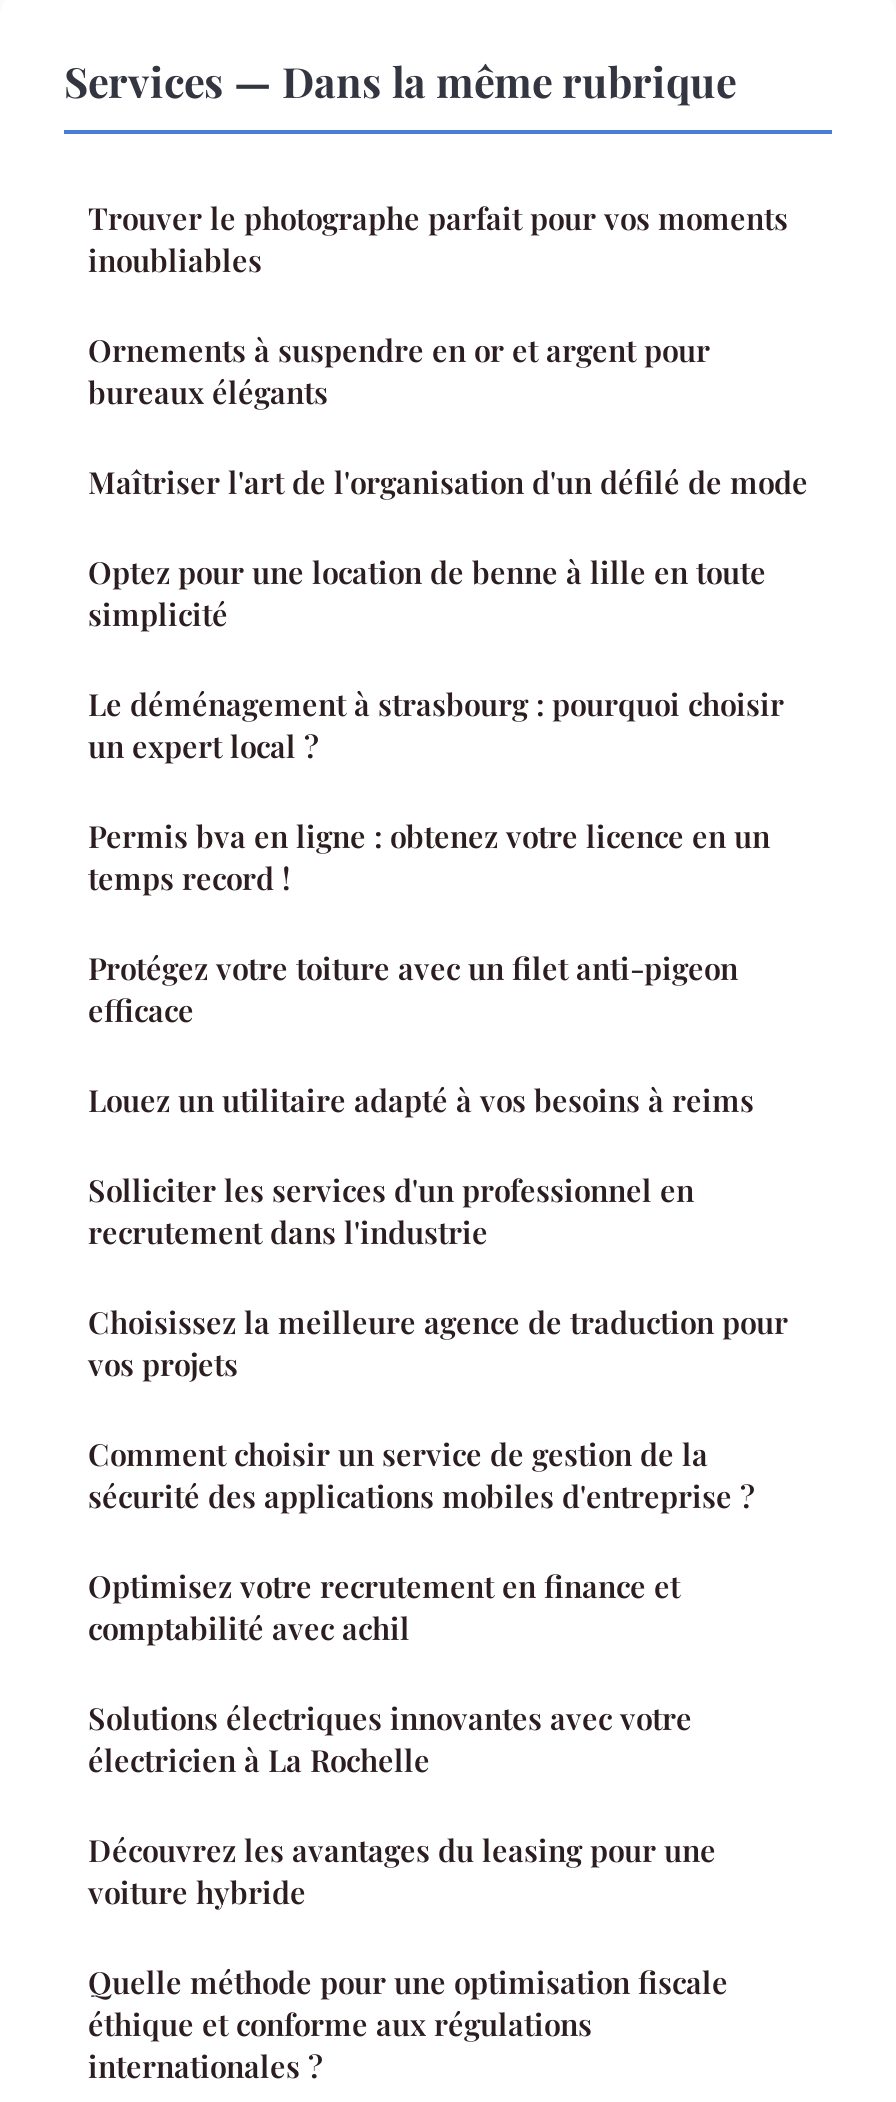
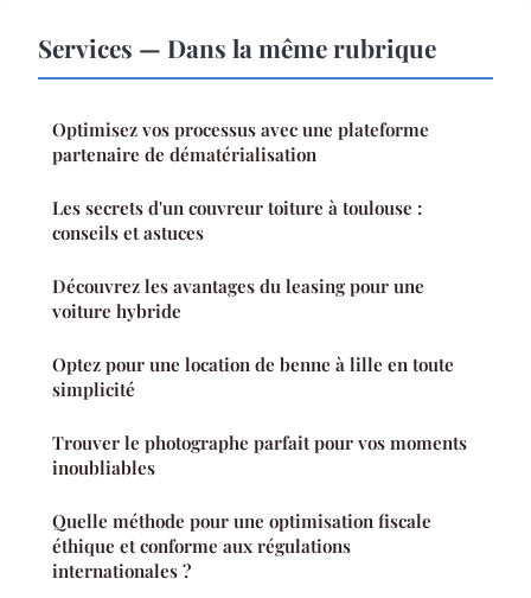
moved down: Optez pour une location de benne à lille en toute | simplicité | Trouver le photographe parfait pour vos moments | inoubliables

- Ornements à suspendre en or et argent pour
- bureaux élégants
- Maîtriser l'art de l'organisation d'un défilé de mode
- Le déménagement à strasbourg : pourquoi choisir
- un expert local ?
- Permis bva en ligne : obtenez votre licence en un
- temps record !
- Protégez votre toiture avec un filet anti-pigeon
- efficace
- Louez un utilitaire adapté à vos besoins à reims
- Solliciter les services d'un professionnel en
- recrutement dans l'industrie
- Choisissez la meilleure agence de traduction pour
- vos projets
- Comment choisir un service de gestion de la
- sécurité des applications mobiles d'entreprise ?
- Optimisez votre recrutement en finance et
- comptabilité avec achil
- Solutions électriques innovantes avec votre
- électricien à La Rochelle
+ Optimisez vos processus avec une plateforme
+ partenaire de dématérialisation
+ Les secrets d'un couvreur toiture à toulouse :
+ conseils et astuces

moved up: Découvrez les avantages du leasing pour une | voiture hybride
